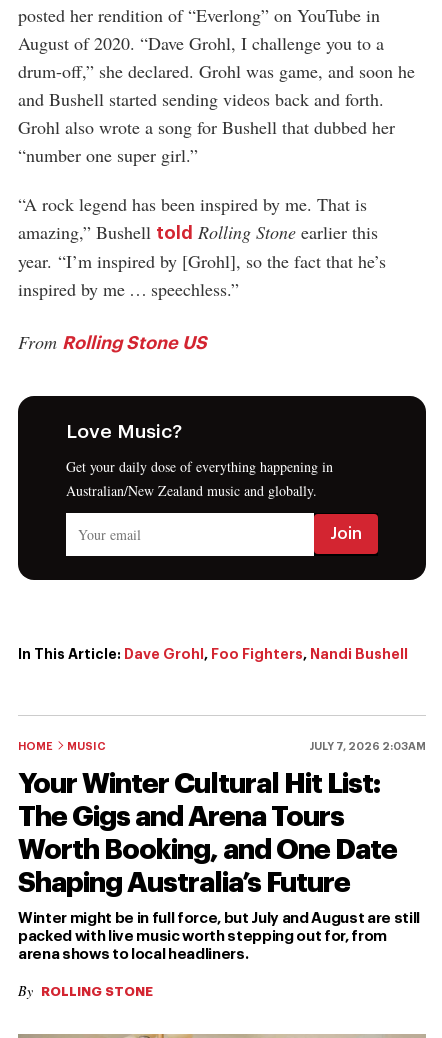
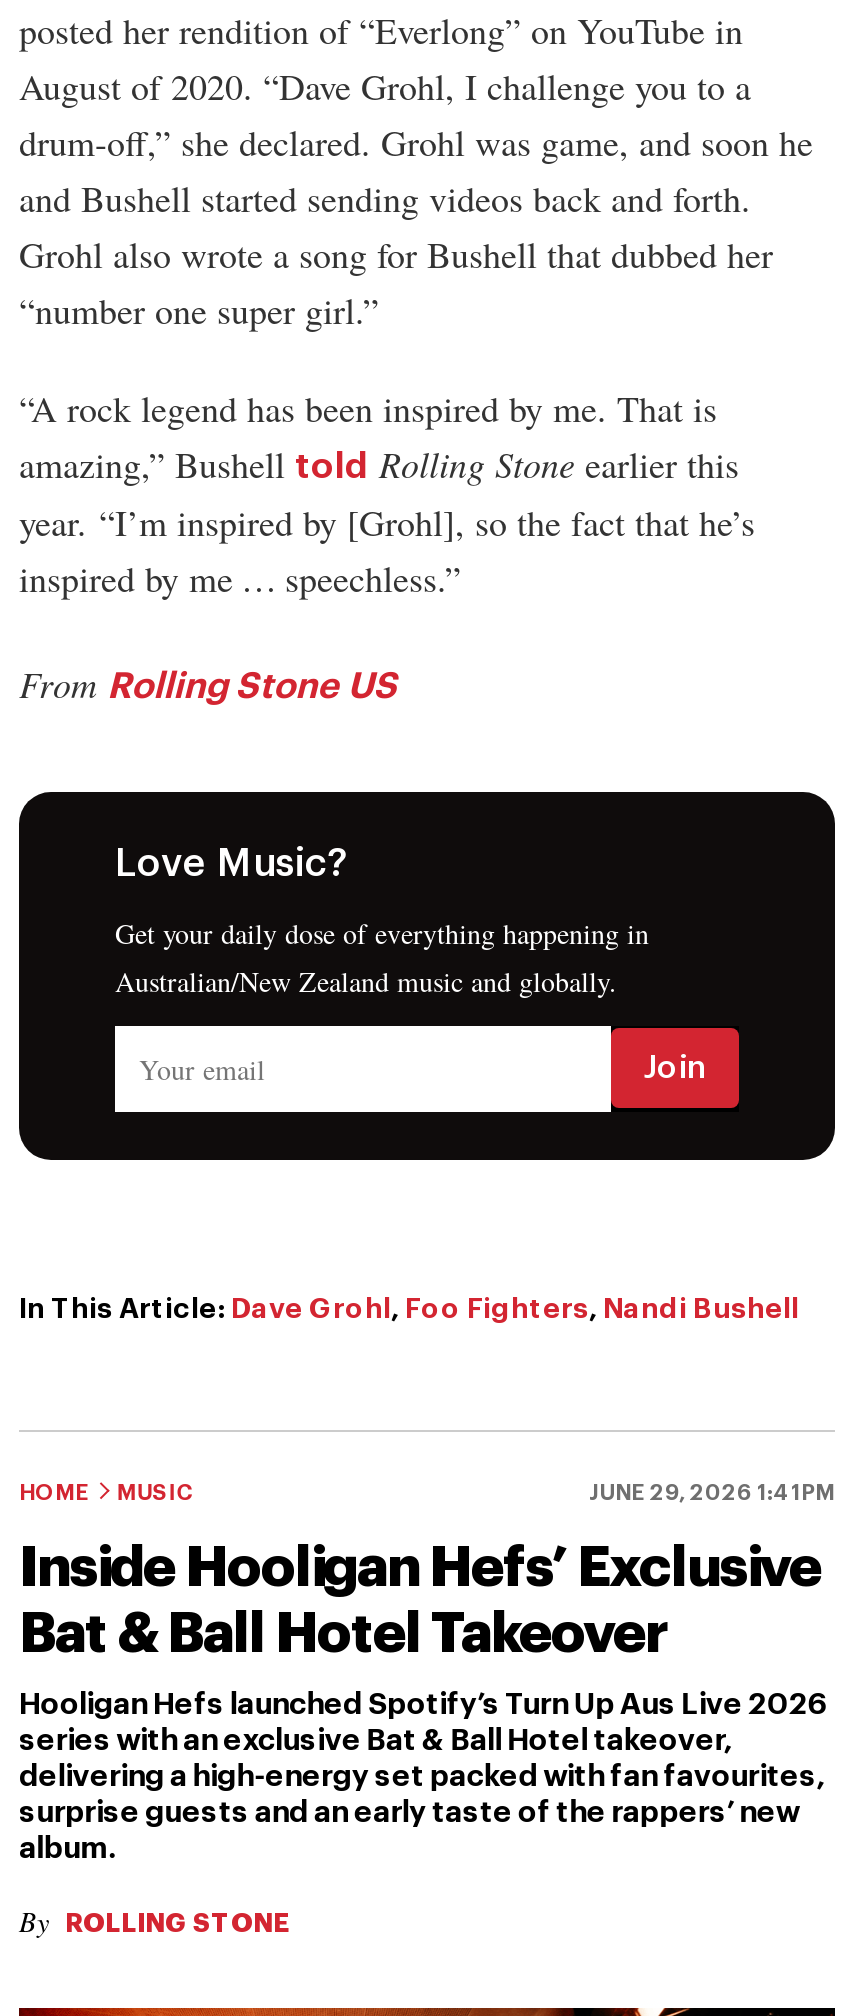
- JULY 7, 2026 2:03AM
+ JUNE 29, 2026 1:41PM

- Your Winter Cultural Hit List:
- The Gigs and Arena Tours
- Worth Booking, and One Date
- Shaping Australia’s Future
+ Inside Hooligan Hefs’ Exclusive
+ Bat & Ball Hotel Takeover

- Winter might be in full force, but July and August are still
- packed with live music worth stepping out for, from
- arena shows to local headliners.
+ Hooligan Hefs launched Spotify’s Turn Up Aus Live 2026
+ series with an exclusive Bat & Ball Hotel takeover,
+ delivering a high-energy set packed with fan favourites,
+ surprise guests and an early taste of the rappers’ new
+ album.
